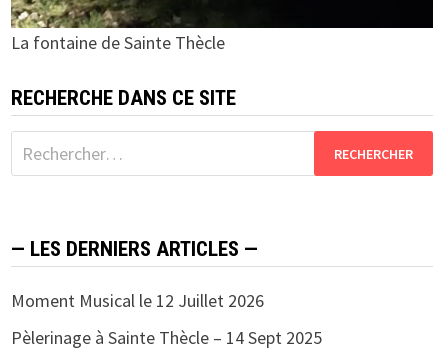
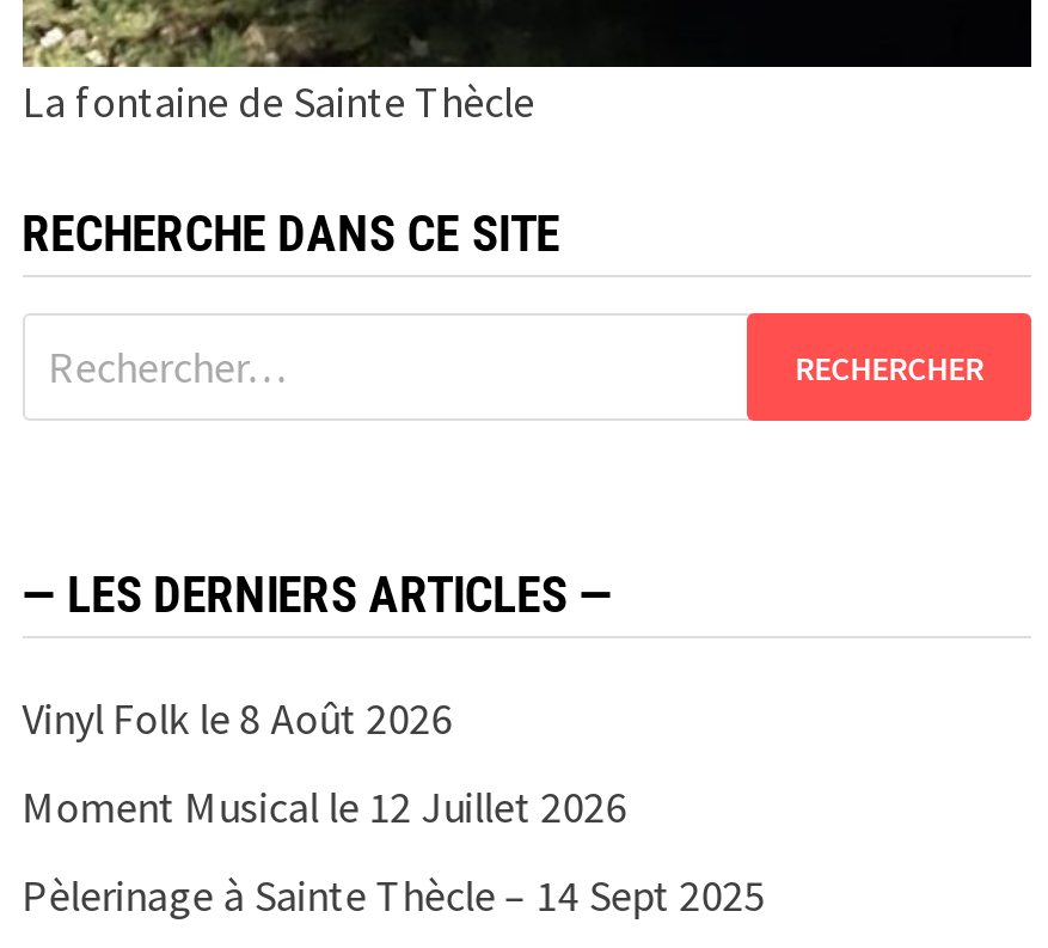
+ Vinyl Folk le 8 Août 2026
